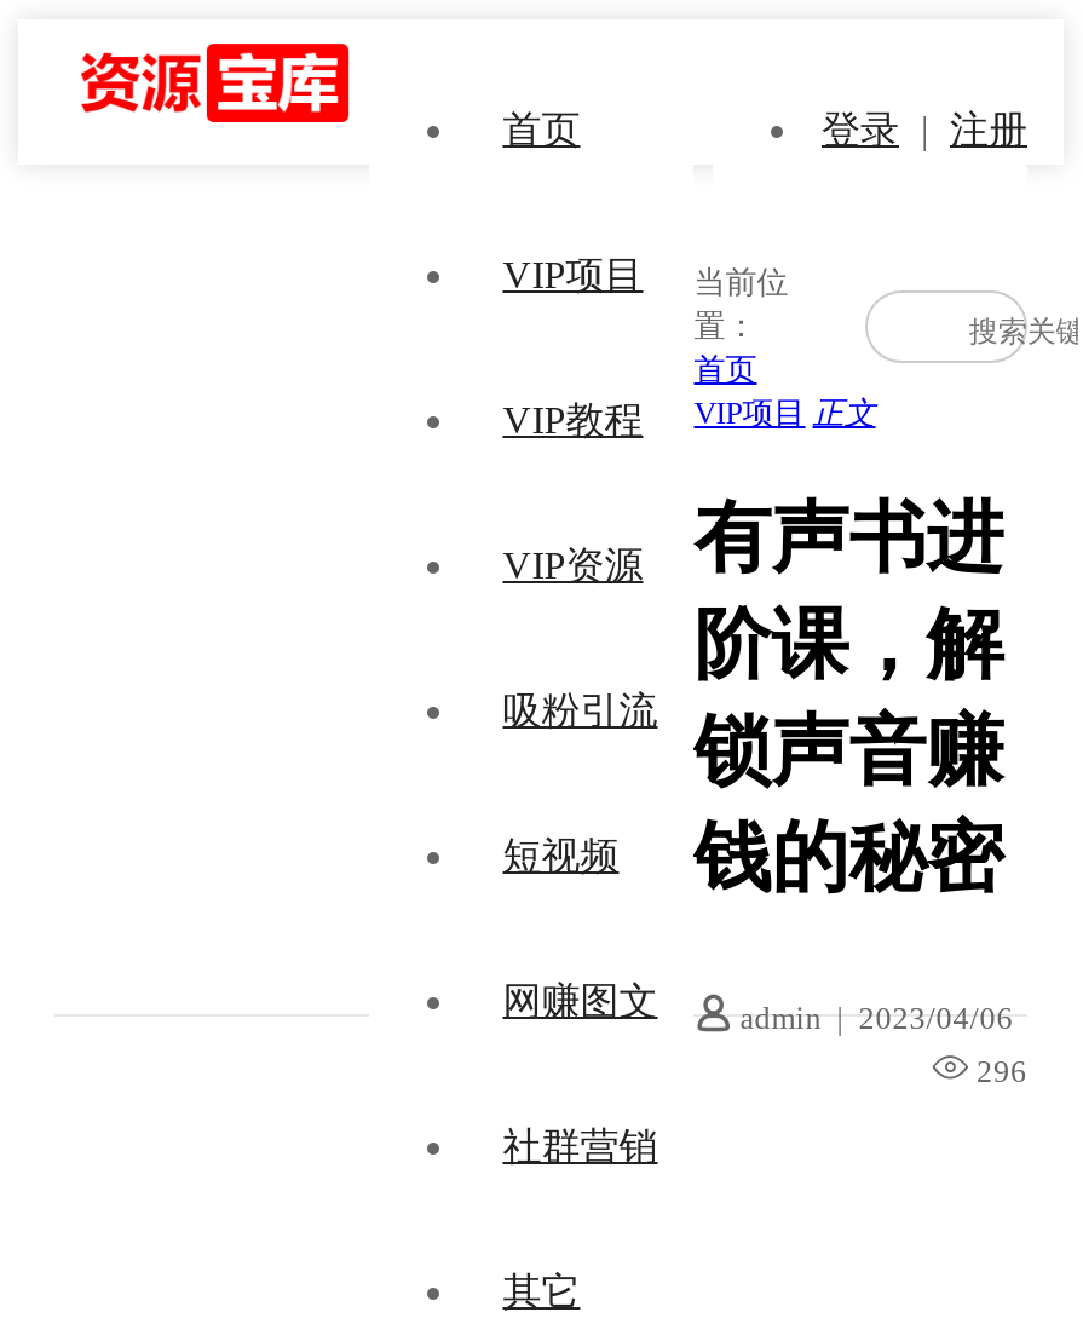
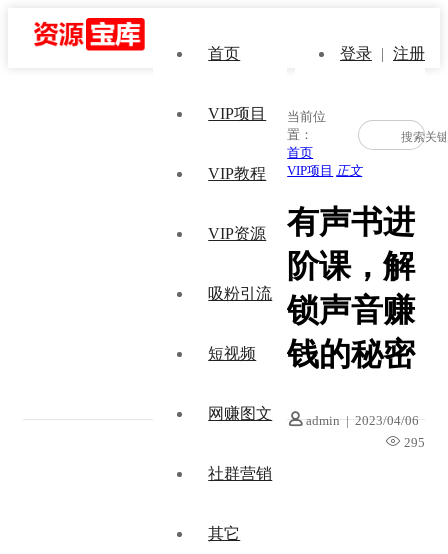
- 296
+ 295
